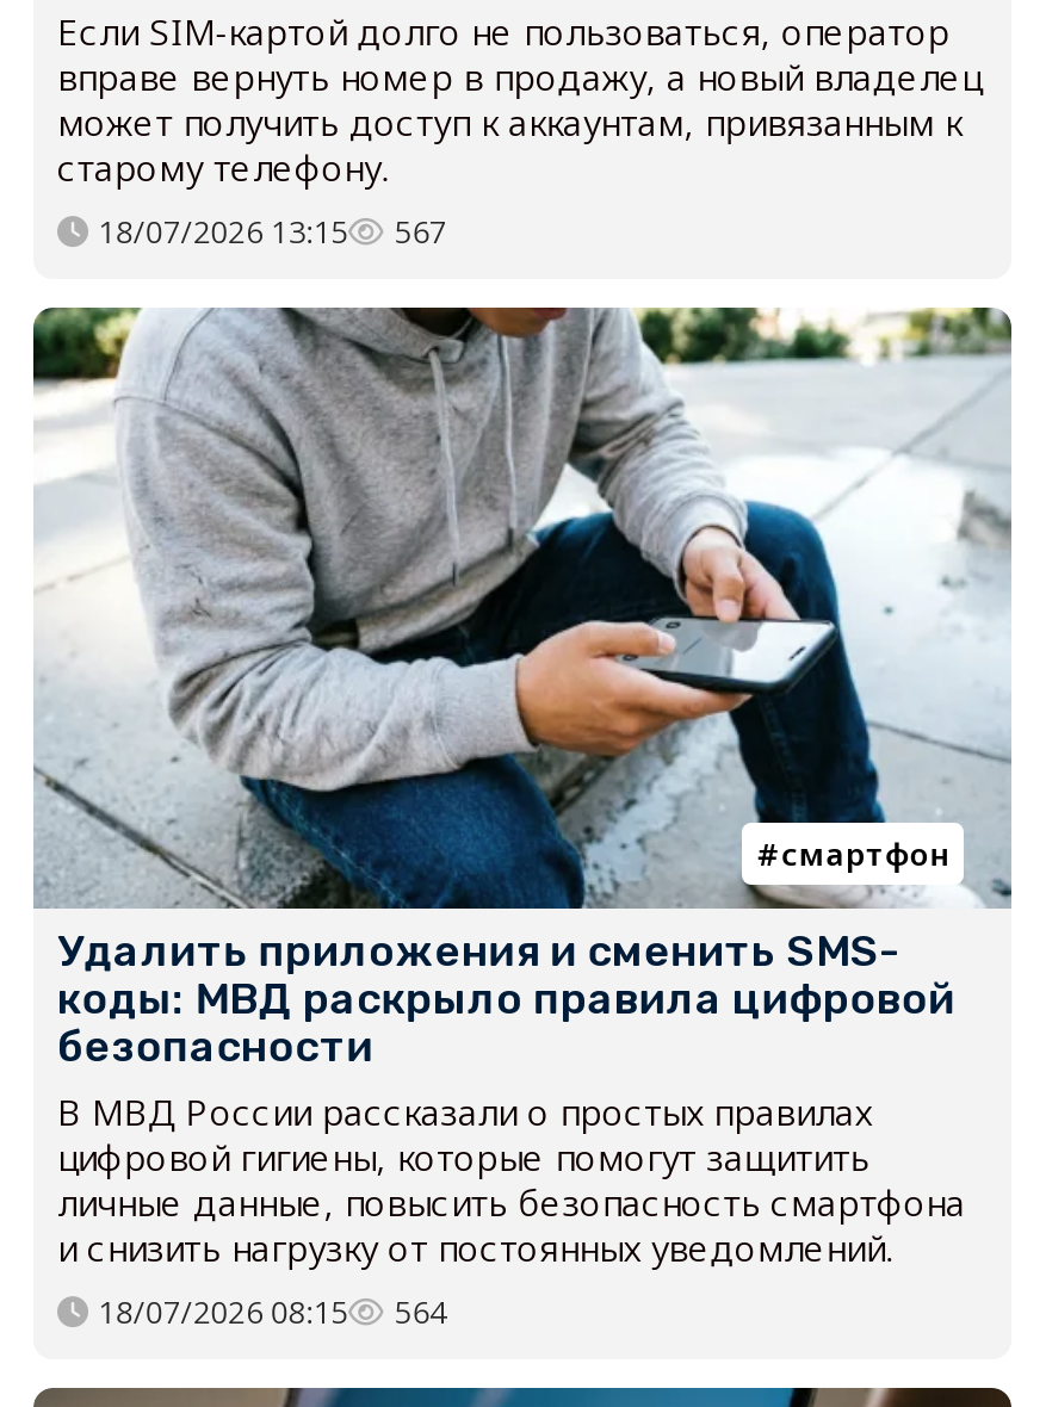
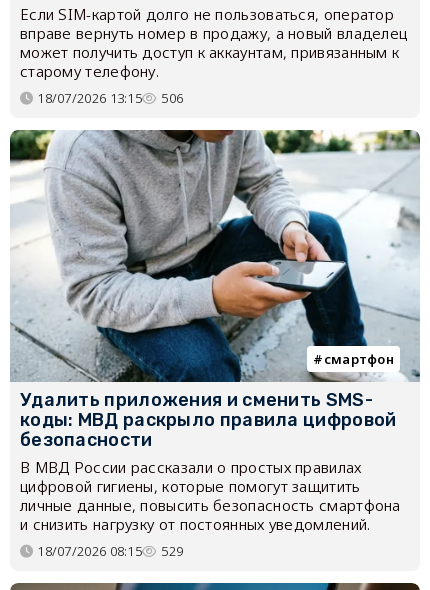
- 18/07/2026 13:15 567
+ 18/07/2026 13:15 506

- 18/07/2026 08:15 564
+ 18/07/2026 08:15 529
